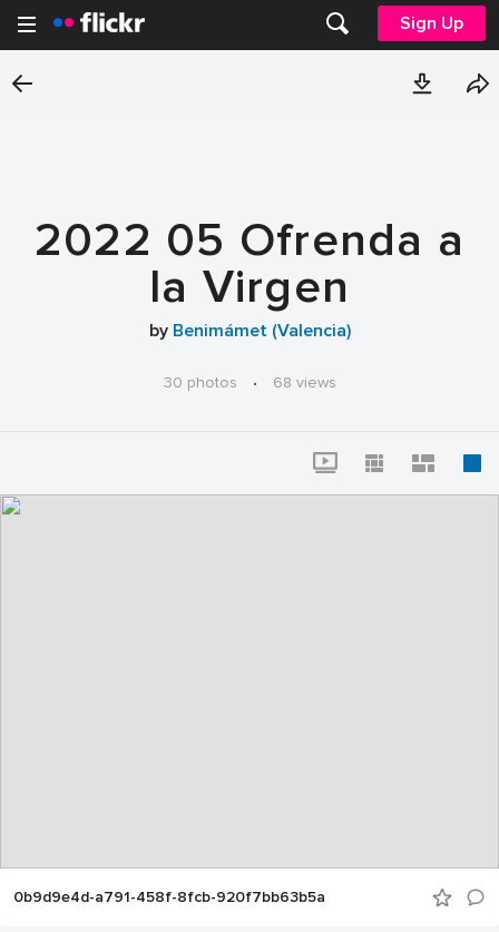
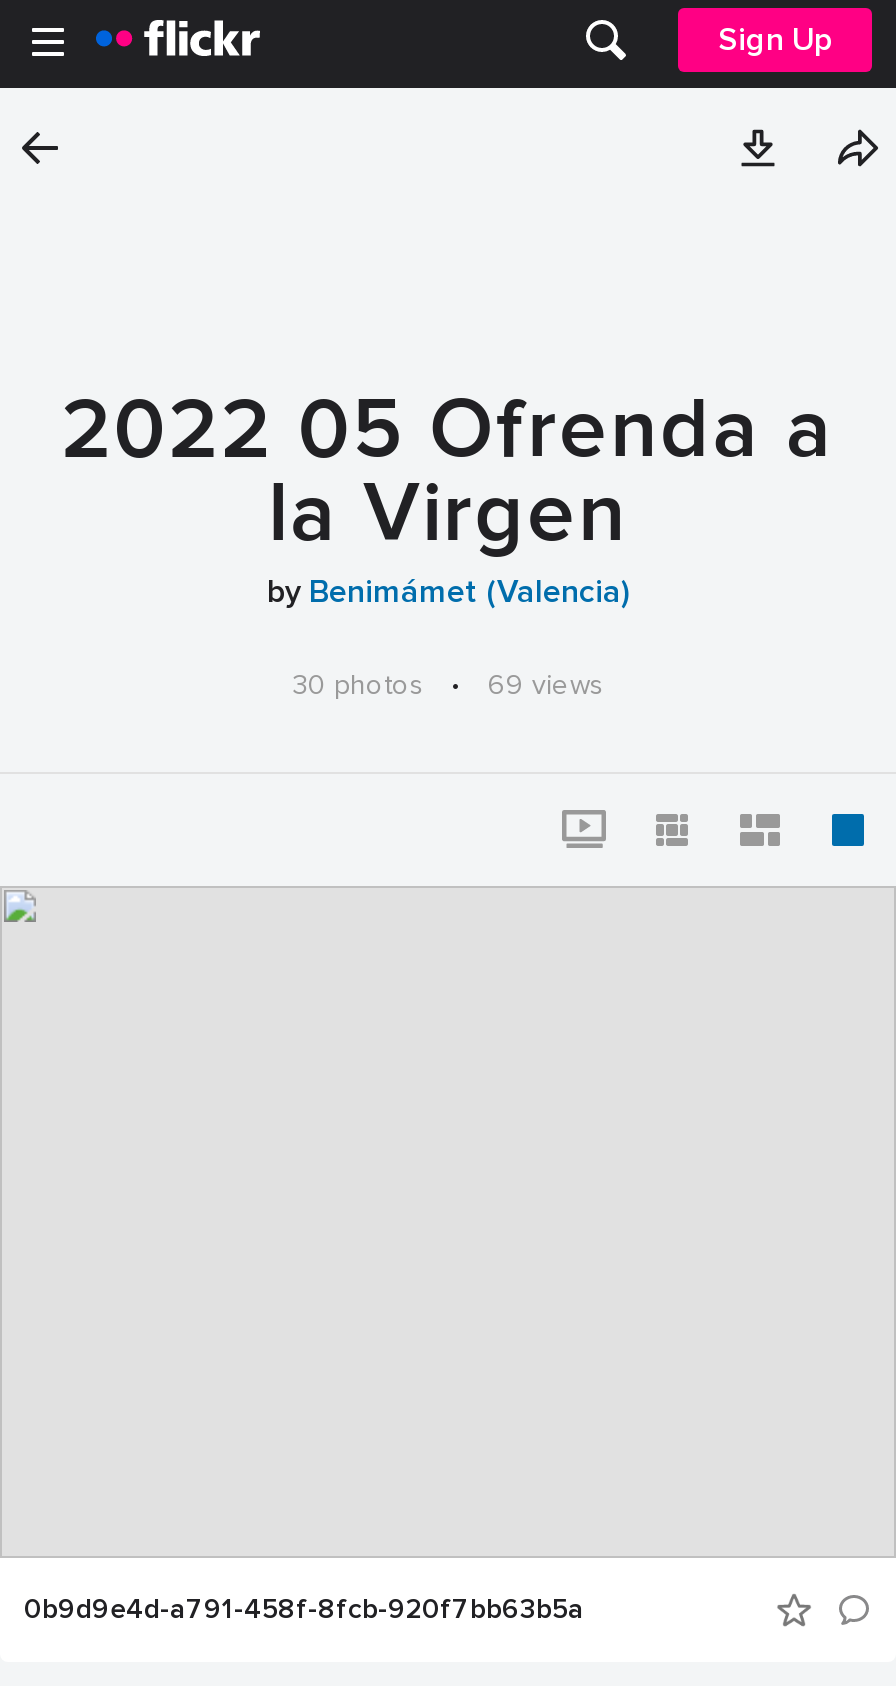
- 68 views
+ 69 views
